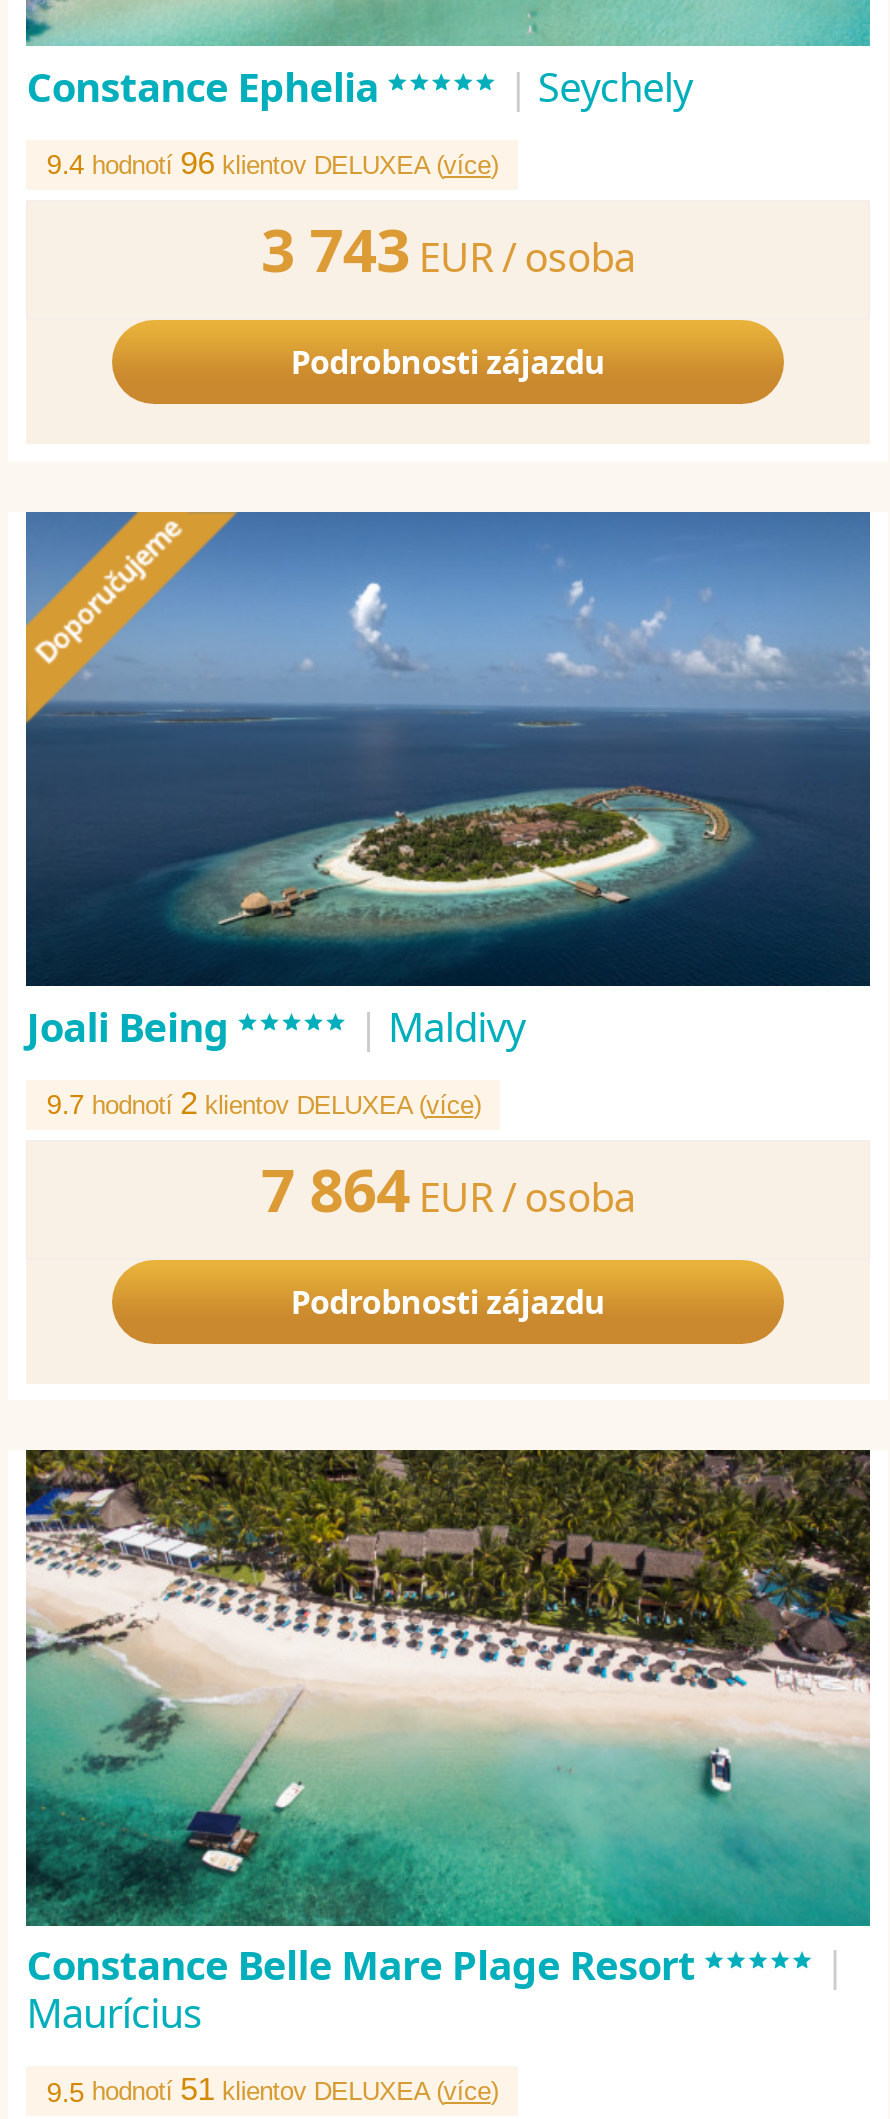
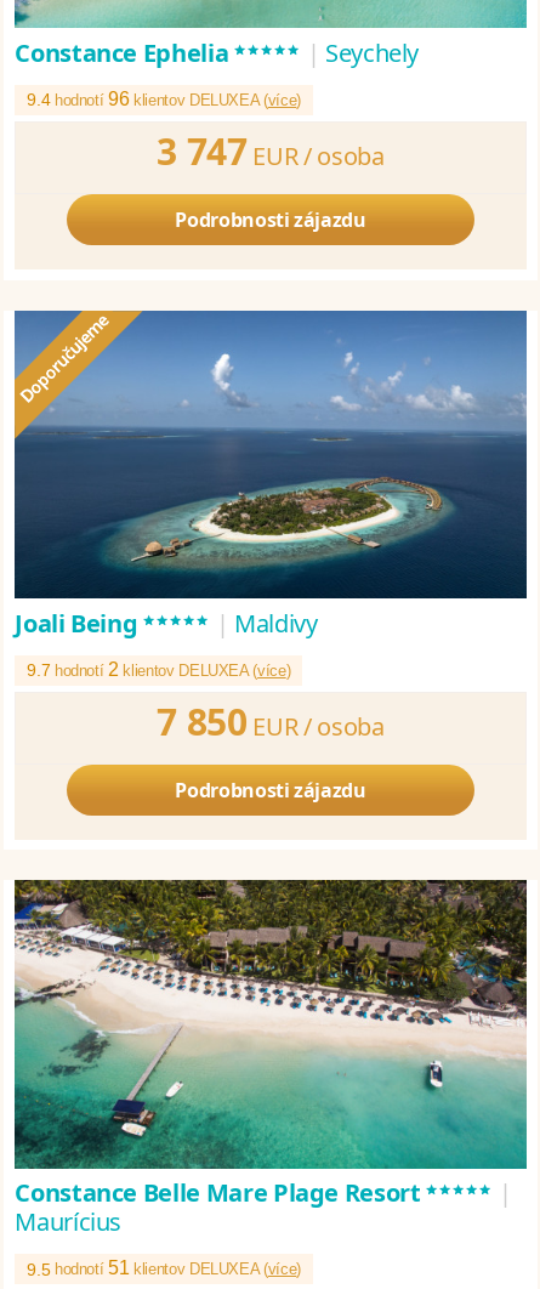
- 3 743 EUR /osoba
+ 3 747 EUR /osoba

- 7 864 EUR /osoba
+ 7 850 EUR /osoba
